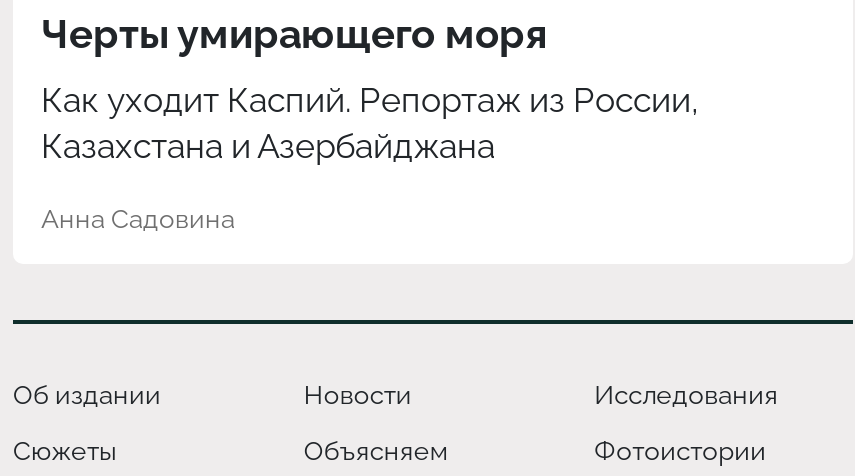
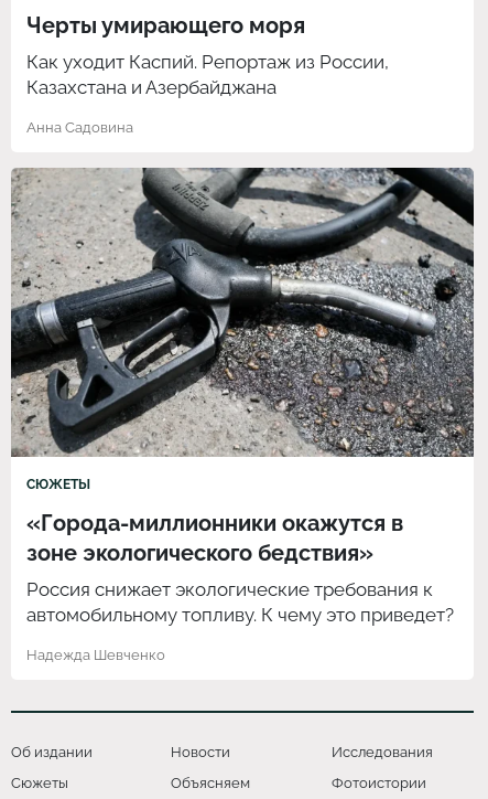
+ [image]
+ СЮЖЕТЫ
+ «Города-миллионники окажутся в
+ зоне экологического бедствия»
+ Россия снижает экологические требования к
+ автомобильному топливу. К чему это приведет?
+ Надежда Шевченко
